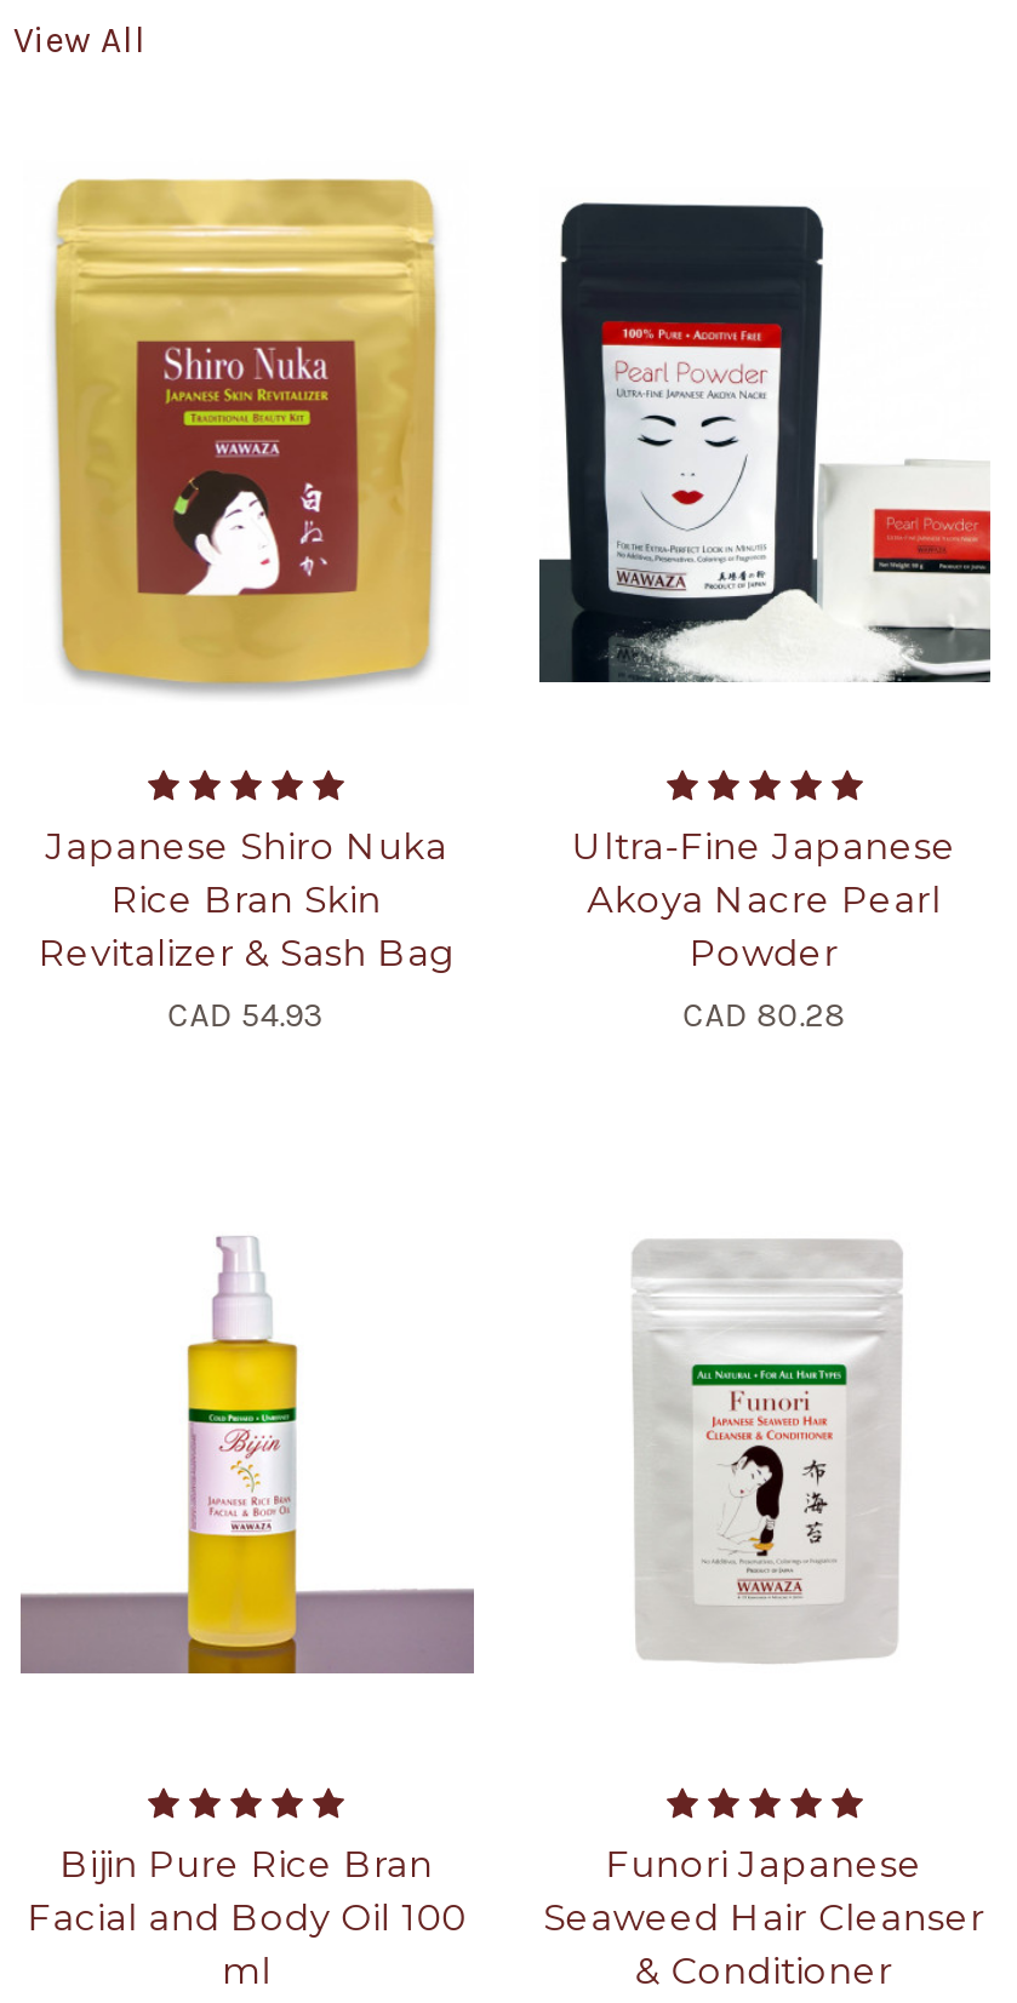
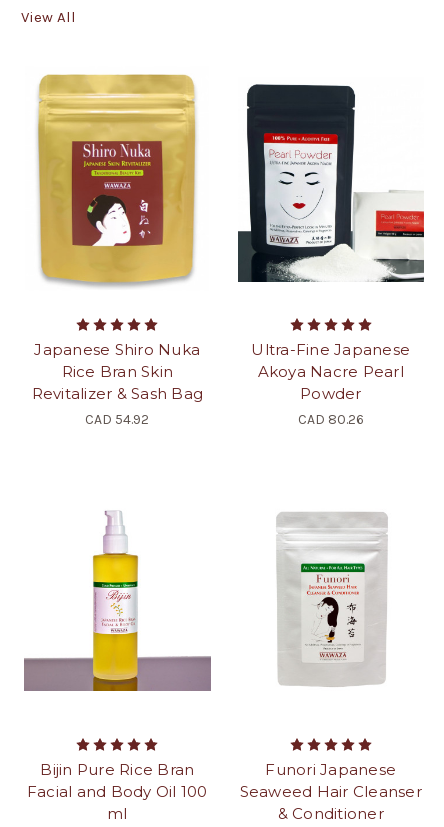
- CAD 54.93
+ CAD 54.92

- CAD 80.28
+ CAD 80.26
